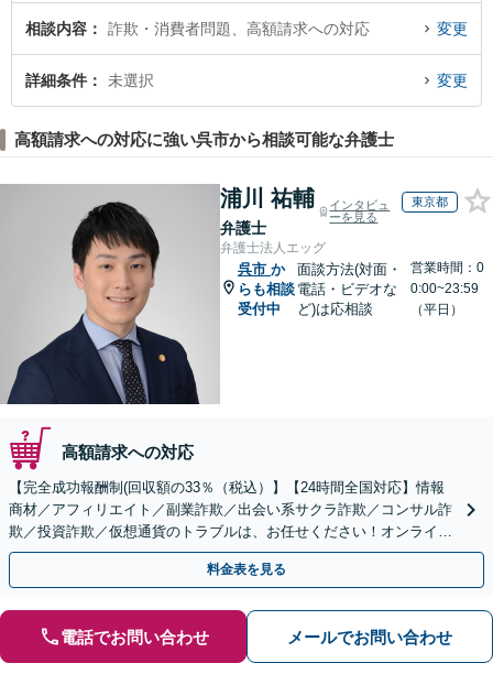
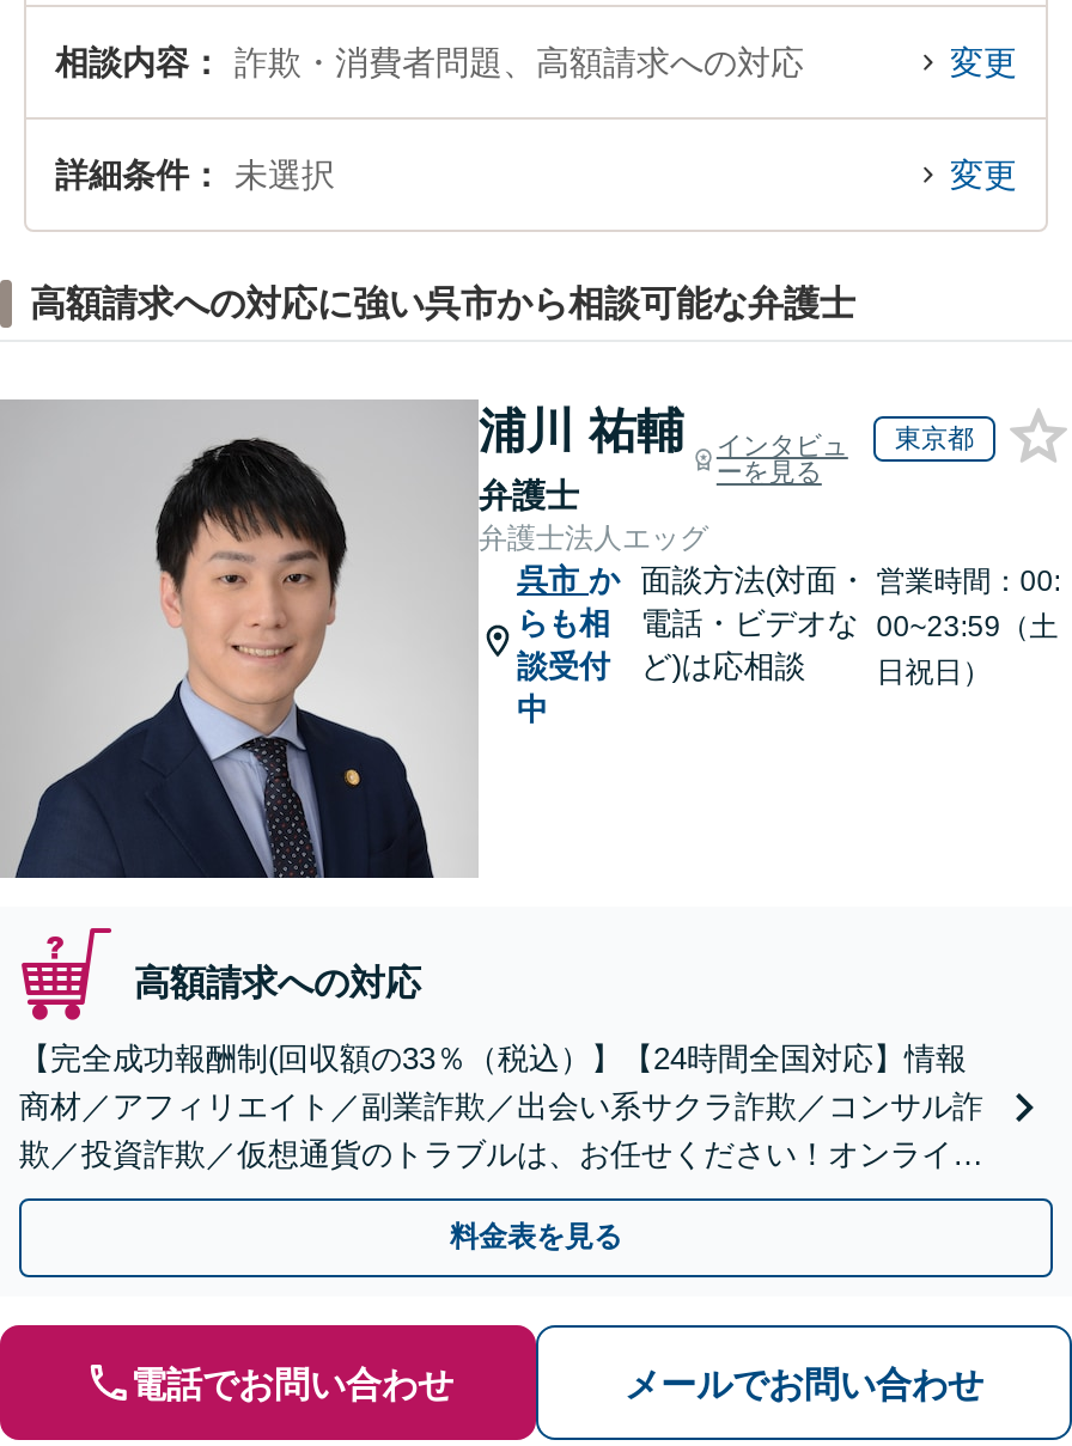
- 営業時間：0
- 0:00~23:59
- （平日）
+ 営業時間：00:
+ 00~23:59（土
+ 日祝日）
